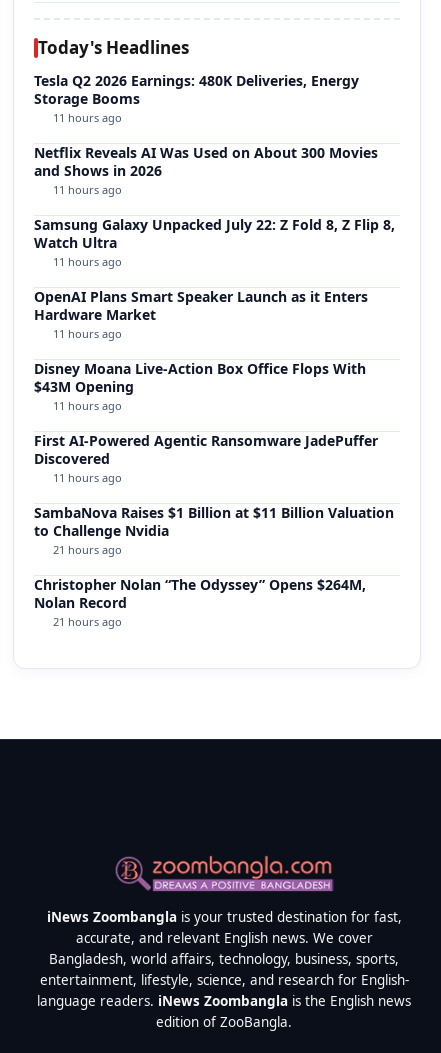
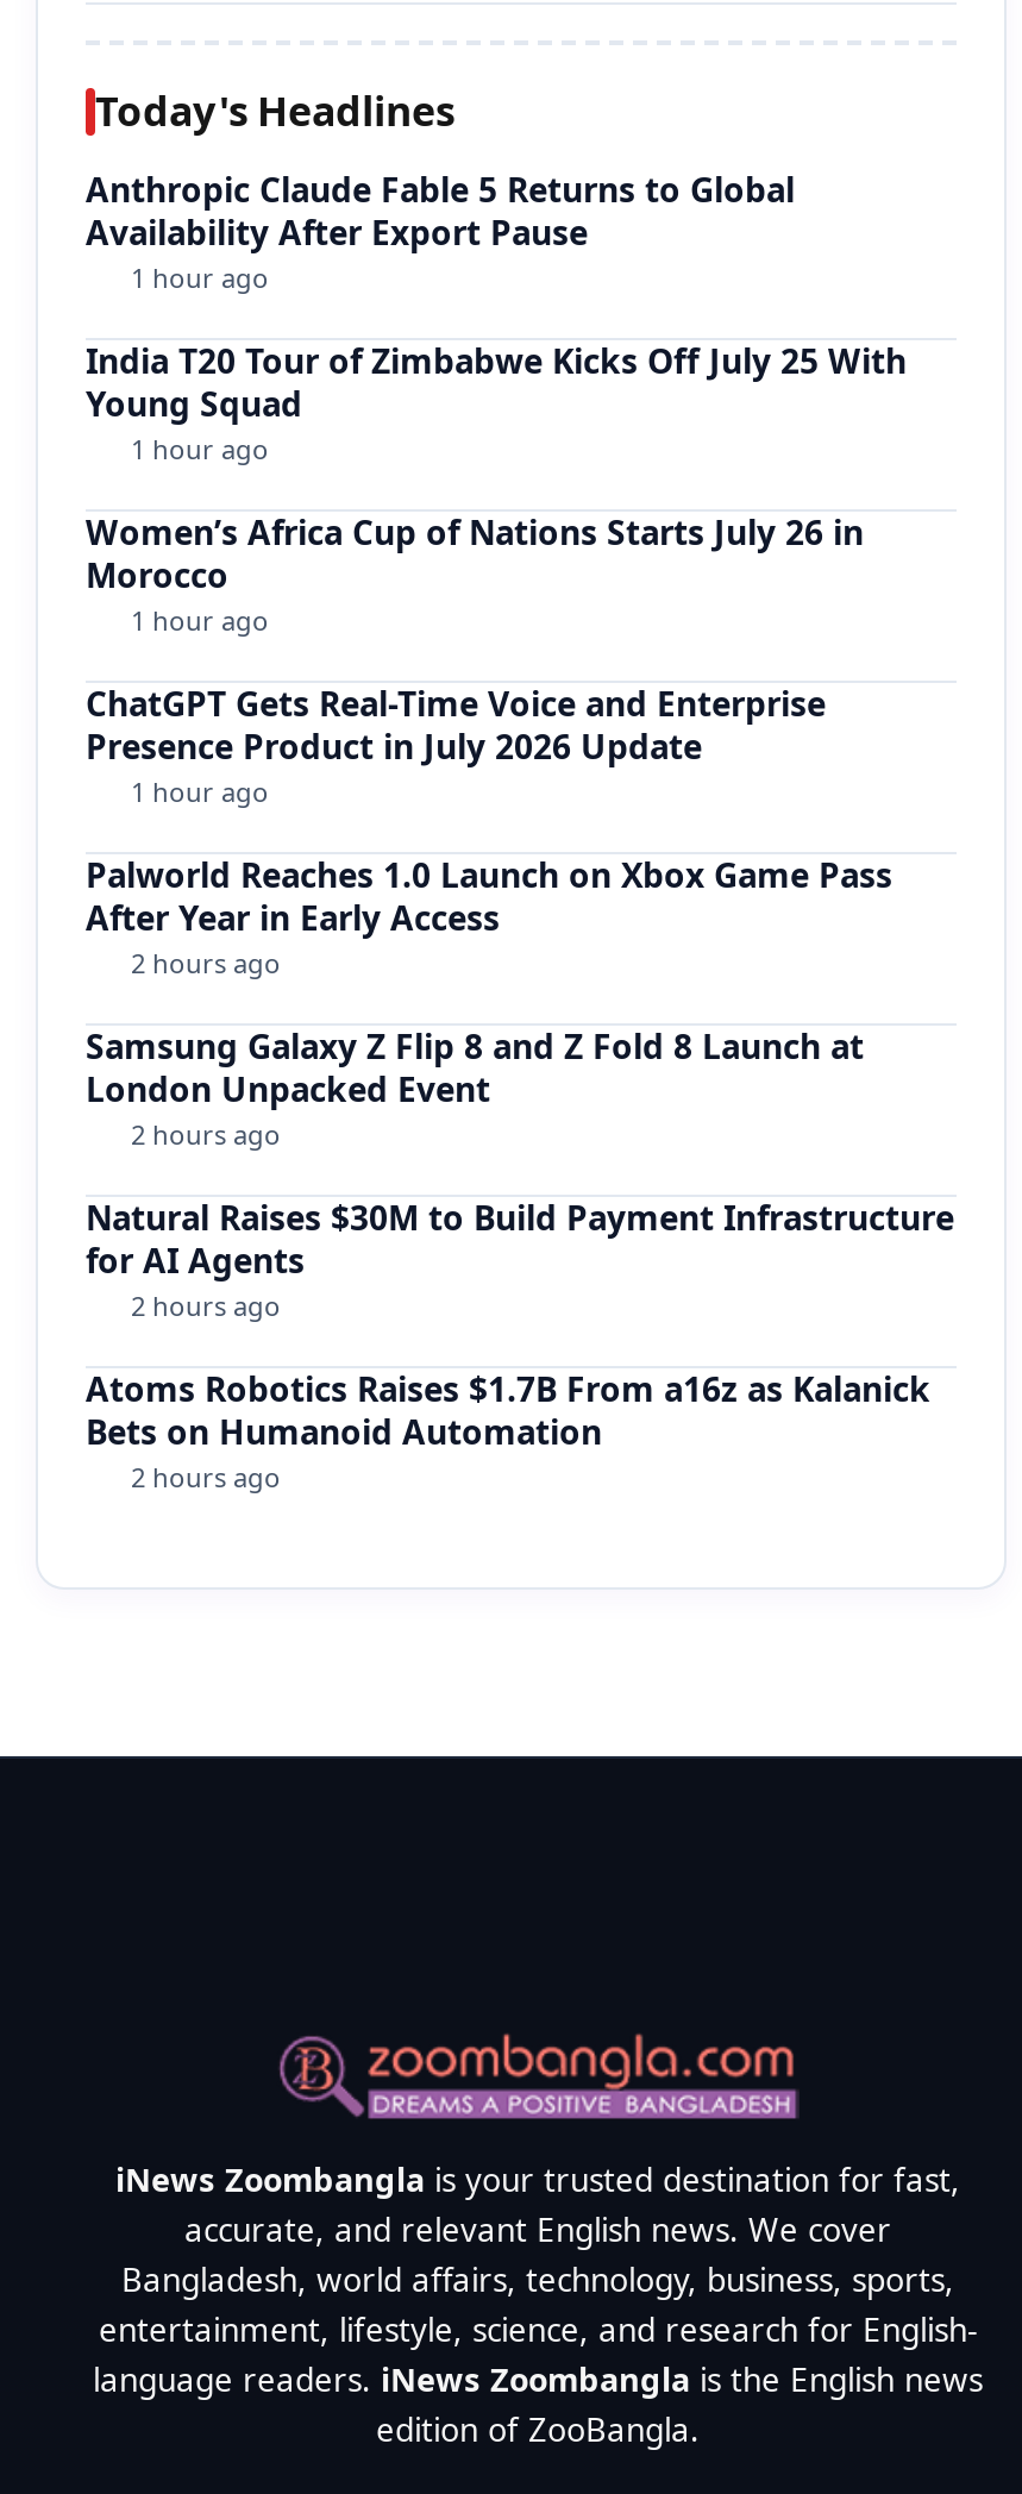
- Tesla Q2 2026 Earnings: 480K Deliveries, Energy
- Storage Booms
- 11 hours ago
+ Anthropic Claude Fable 5 Returns to Global
+ Availability After Export Pause
+ 1 hour ago

- Netflix Reveals AI Was Used on About 300 Movies
- and Shows in 2026
- 11 hours ago
+ India T20 Tour of Zimbabwe Kicks Off July 25 With
+ Young Squad
+ 1 hour ago

- Samsung Galaxy Unpacked July 22: Z Fold 8, Z Flip 8,
- Watch Ultra
- 11 hours ago
+ Women’s Africa Cup of Nations Starts July 26 in
+ Morocco
+ 1 hour ago

- OpenAI Plans Smart Speaker Launch as it Enters
- Hardware Market
- 11 hours ago
+ ChatGPT Gets Real-Time Voice and Enterprise
+ Presence Product in July 2026 Update
+ 1 hour ago

- Disney Moana Live-Action Box Office Flops With
- $43M Opening
- 11 hours ago
+ Palworld Reaches 1.0 Launch on Xbox Game Pass
+ After Year in Early Access
+ 2 hours ago

- First AI-Powered Agentic Ransomware JadePuffer
- Discovered
- 11 hours ago
+ Samsung Galaxy Z Flip 8 and Z Fold 8 Launch at
+ London Unpacked Event
+ 2 hours ago

- SambaNova Raises $1 Billion at $11 Billion Valuation
- to Challenge Nvidia
- 21 hours ago
+ Natural Raises $30M to Build Payment Infrastructure
+ for AI Agents
+ 2 hours ago

- Christopher Nolan “The Odyssey” Opens $264M,
- Nolan Record
- 21 hours ago
+ Atoms Robotics Raises $1.7B From a16z as Kalanick
+ Bets on Humanoid Automation
+ 2 hours ago
